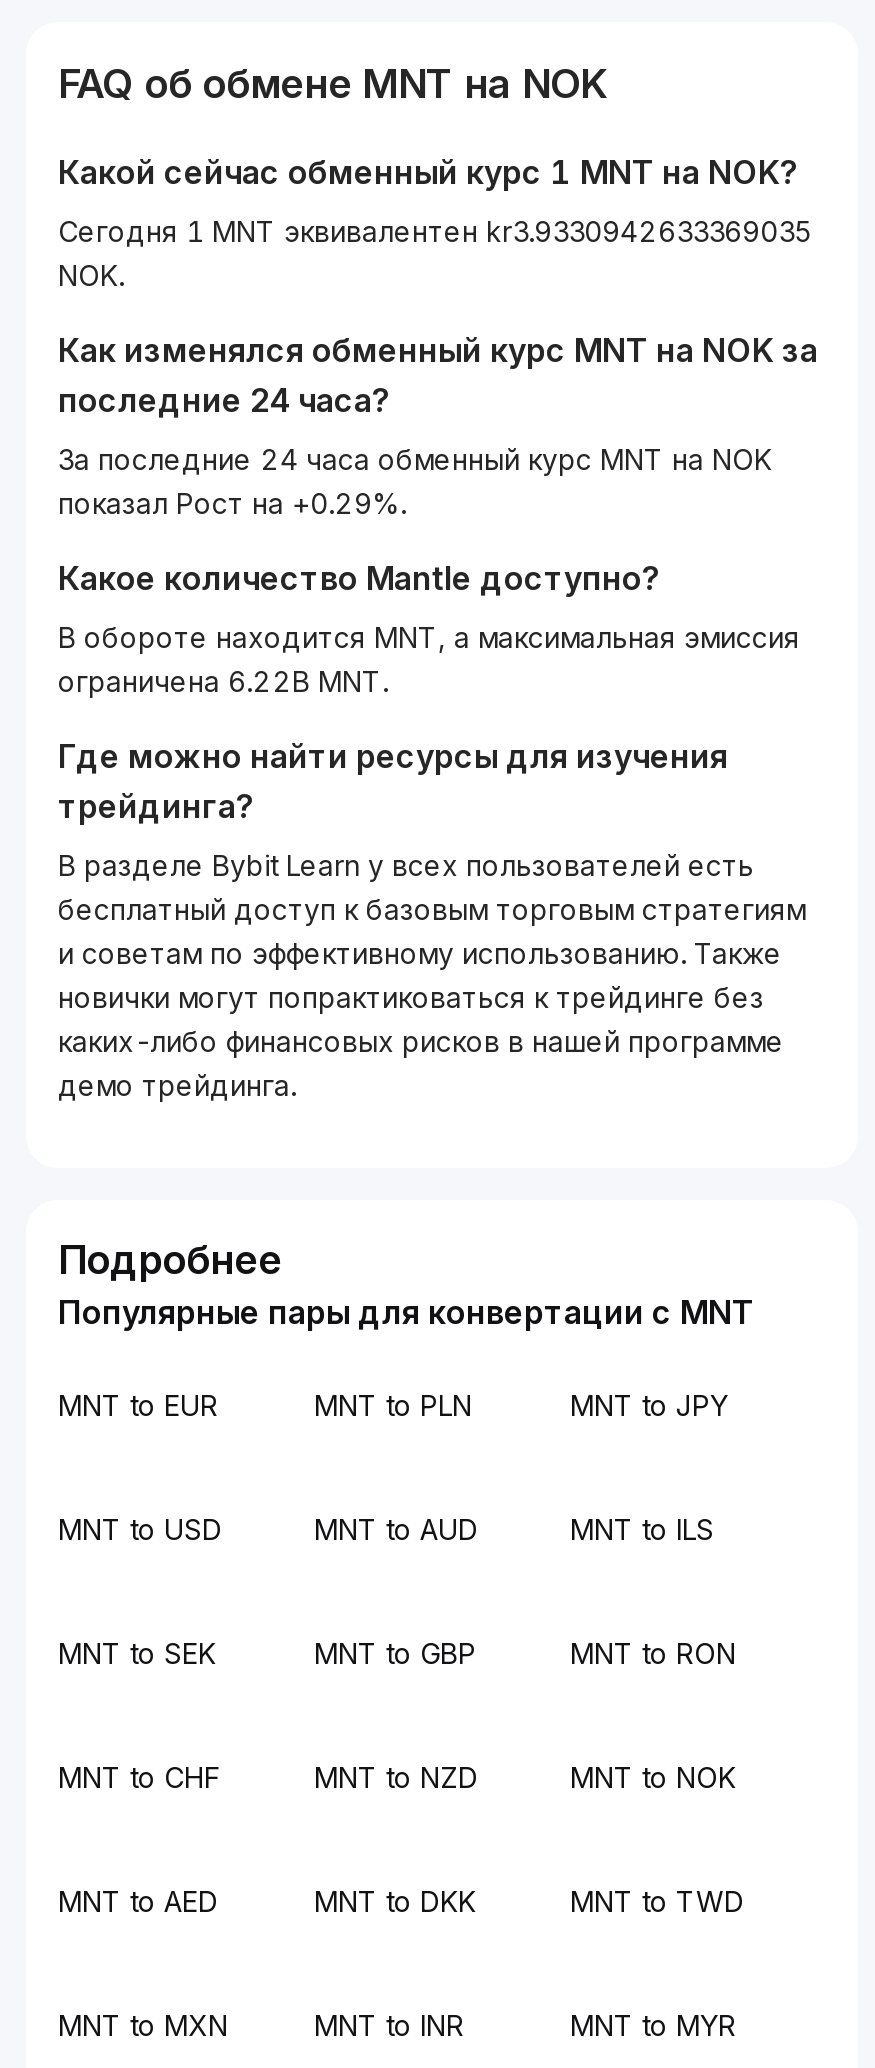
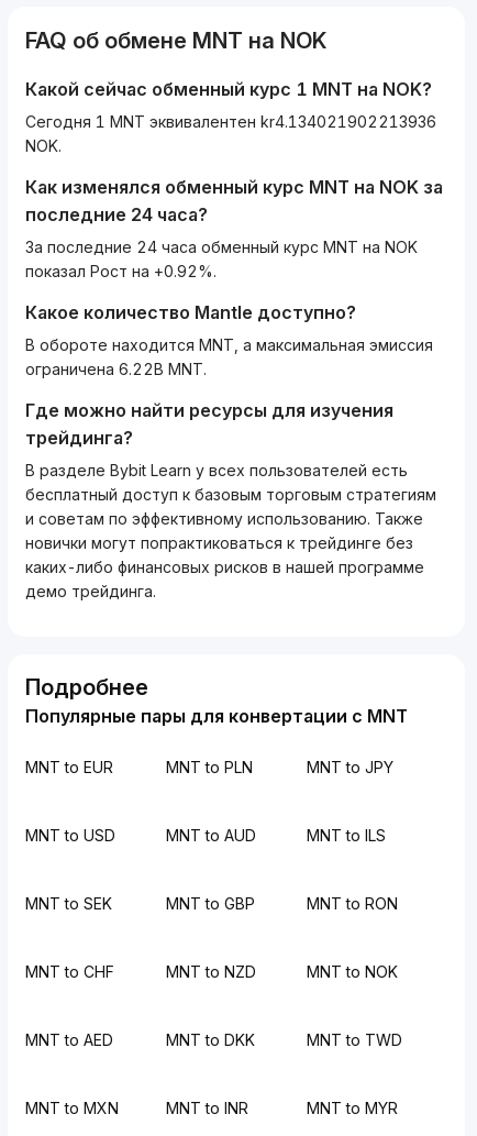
- Сегодня 1 MNT эквивалентен kr3.9330942633369035
+ Сегодня 1 MNT эквивалентен kr4.134021902213936

- показал Рост на +0.29%.
+ показал Рост на +0.92%.
